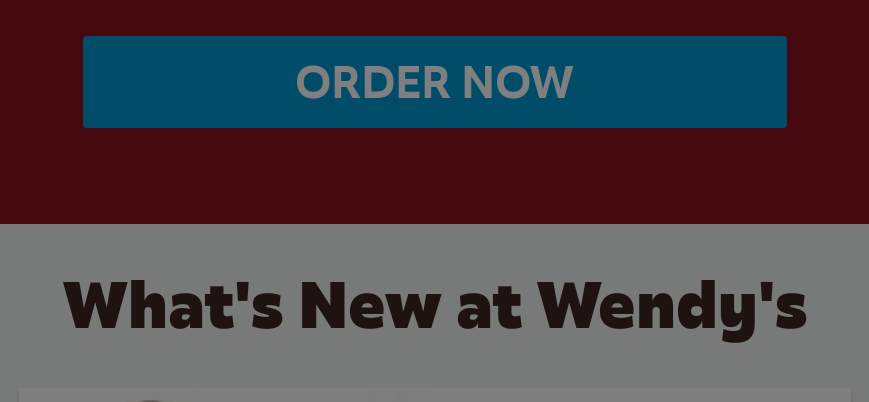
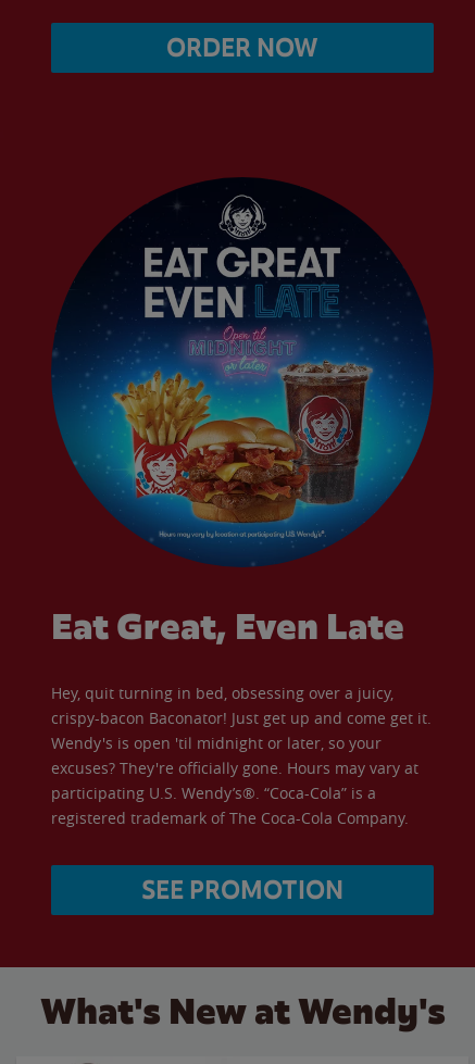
+ [image]
+ Eat Great, Even Late
+ Hey, quit turning in bed, obsessing over a juicy,
+ crispy-bacon Baconator! Just get up and come get it.
+ Wendy's is open 'til midnight or later, so your
+ excuses? They're officially gone. Hours may vary at
+ participating U.S. Wendy’s®. “Coca-Cola” is a
+ registered trademark of The Coca-Cola Company.
+ SEE PROMOTION
